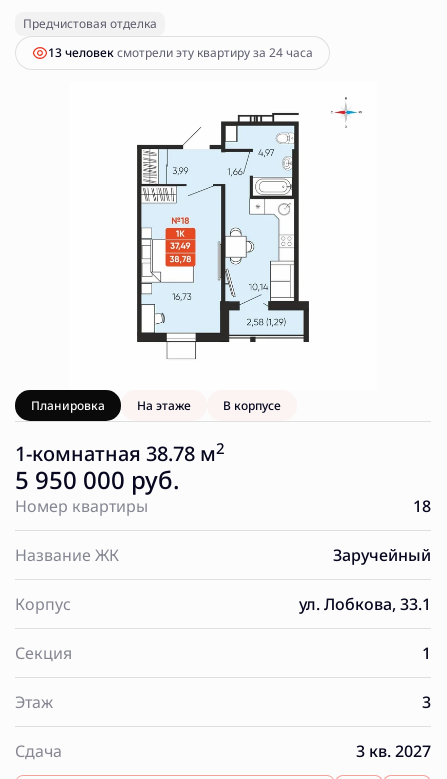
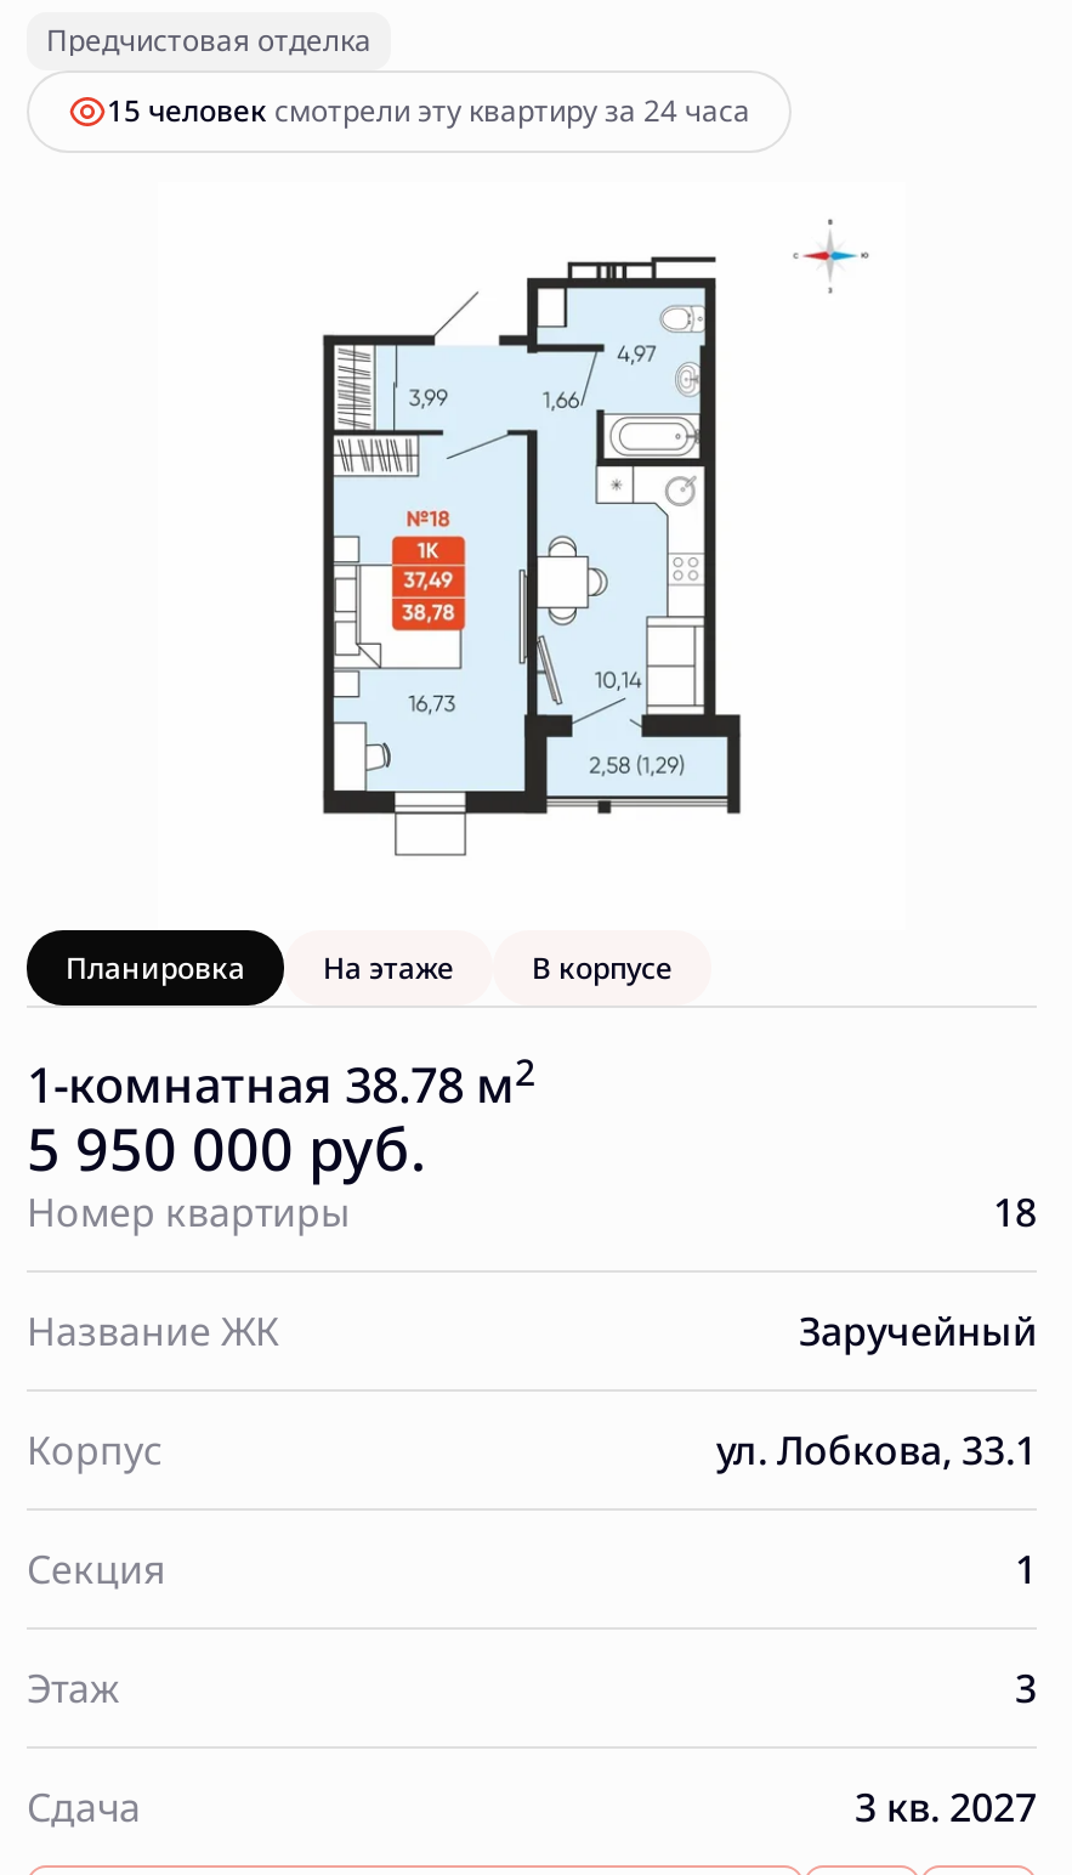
- 13 человек смотрели эту квартиру за 24 часа
+ 15 человек смотрели эту квартиру за 24 часа
